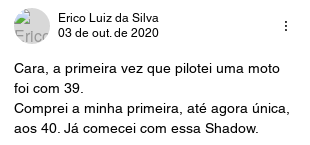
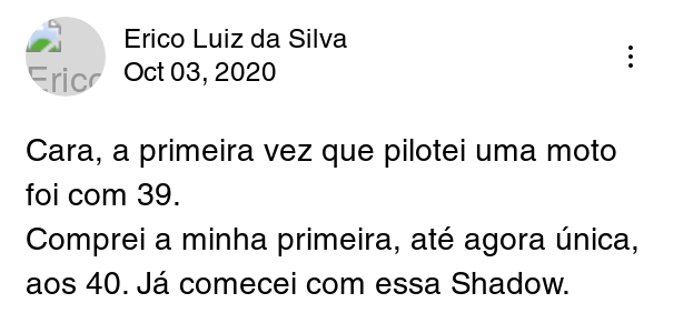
- 03 de out. de 2020
+ Oct 03, 2020
